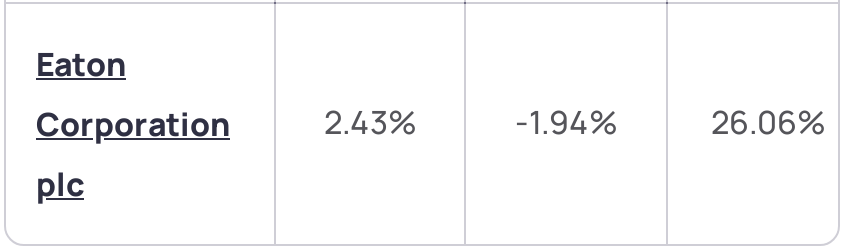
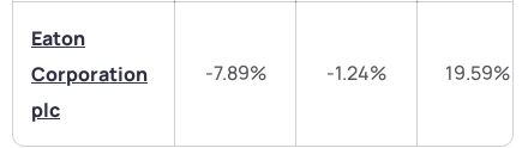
- 2.43%
+ -7.89%

- -1.94%
+ -1.24%

- 26.06%
+ 19.59%
